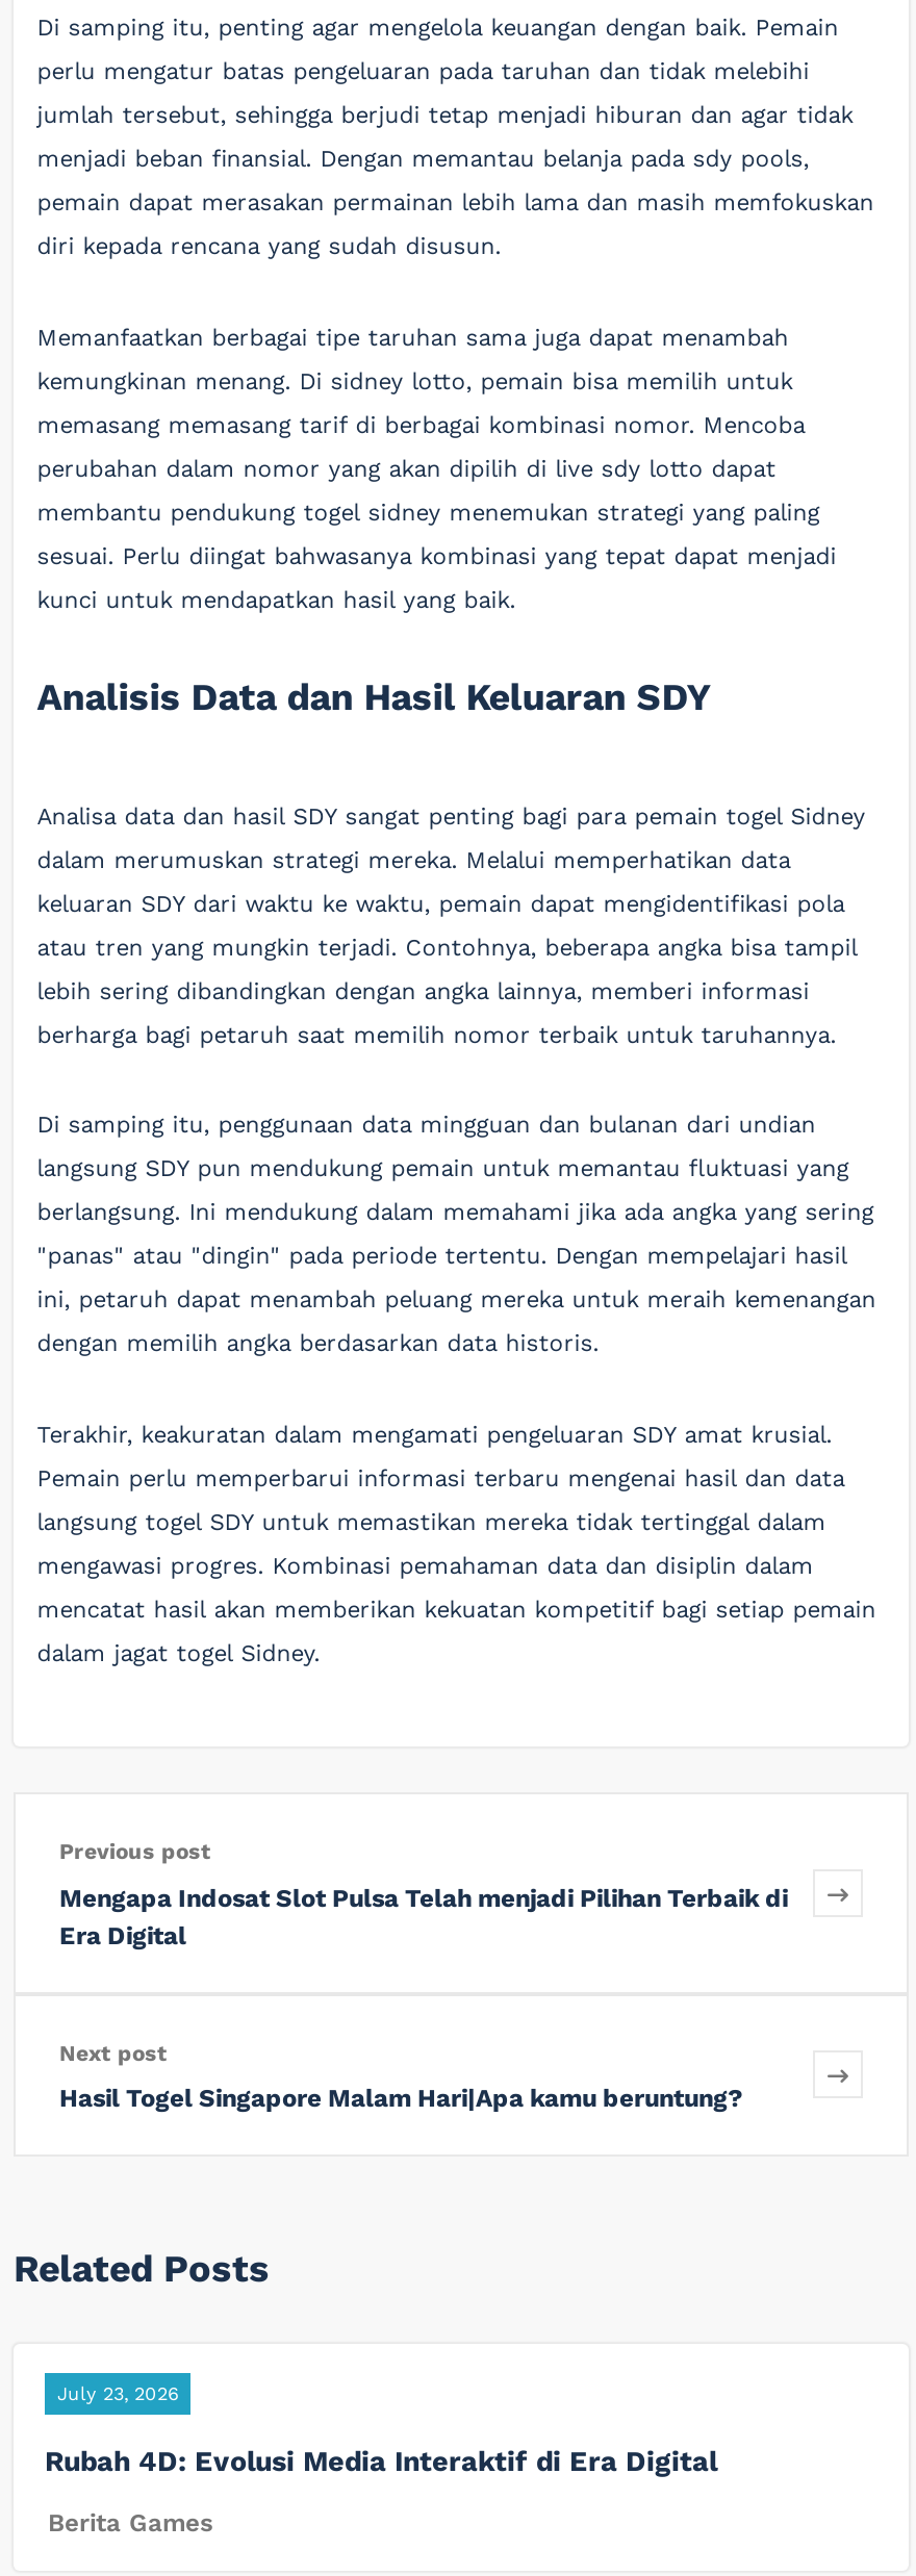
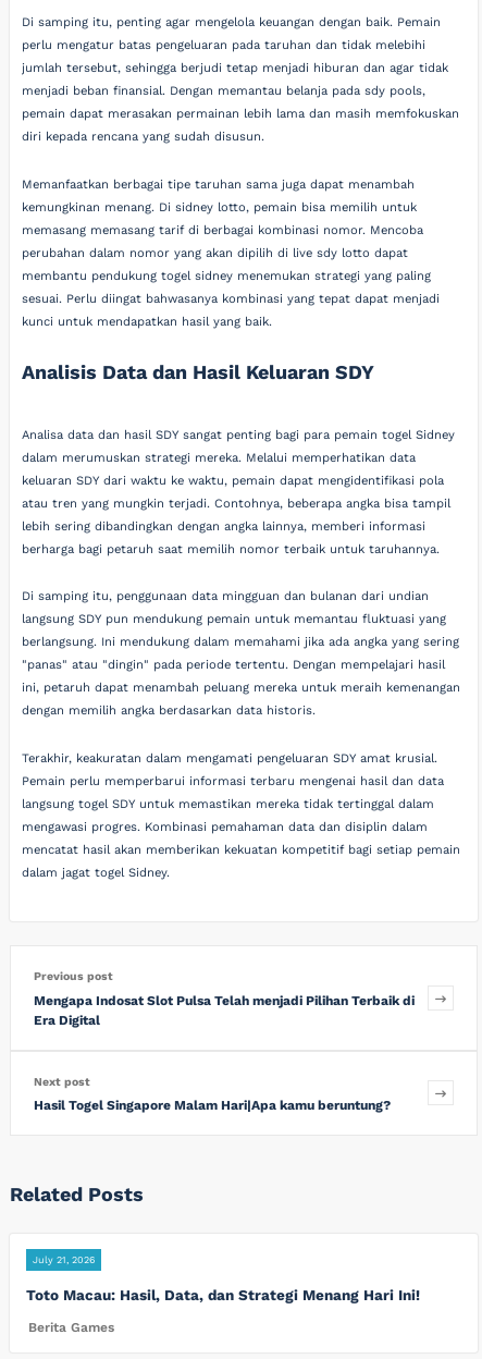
- July 23, 2026
+ July 21, 2026

- Rubah 4D: Evolusi Media Interaktif di Era Digital
+ Toto Macau: Hasil, Data, dan Strategi Menang Hari Ini!
